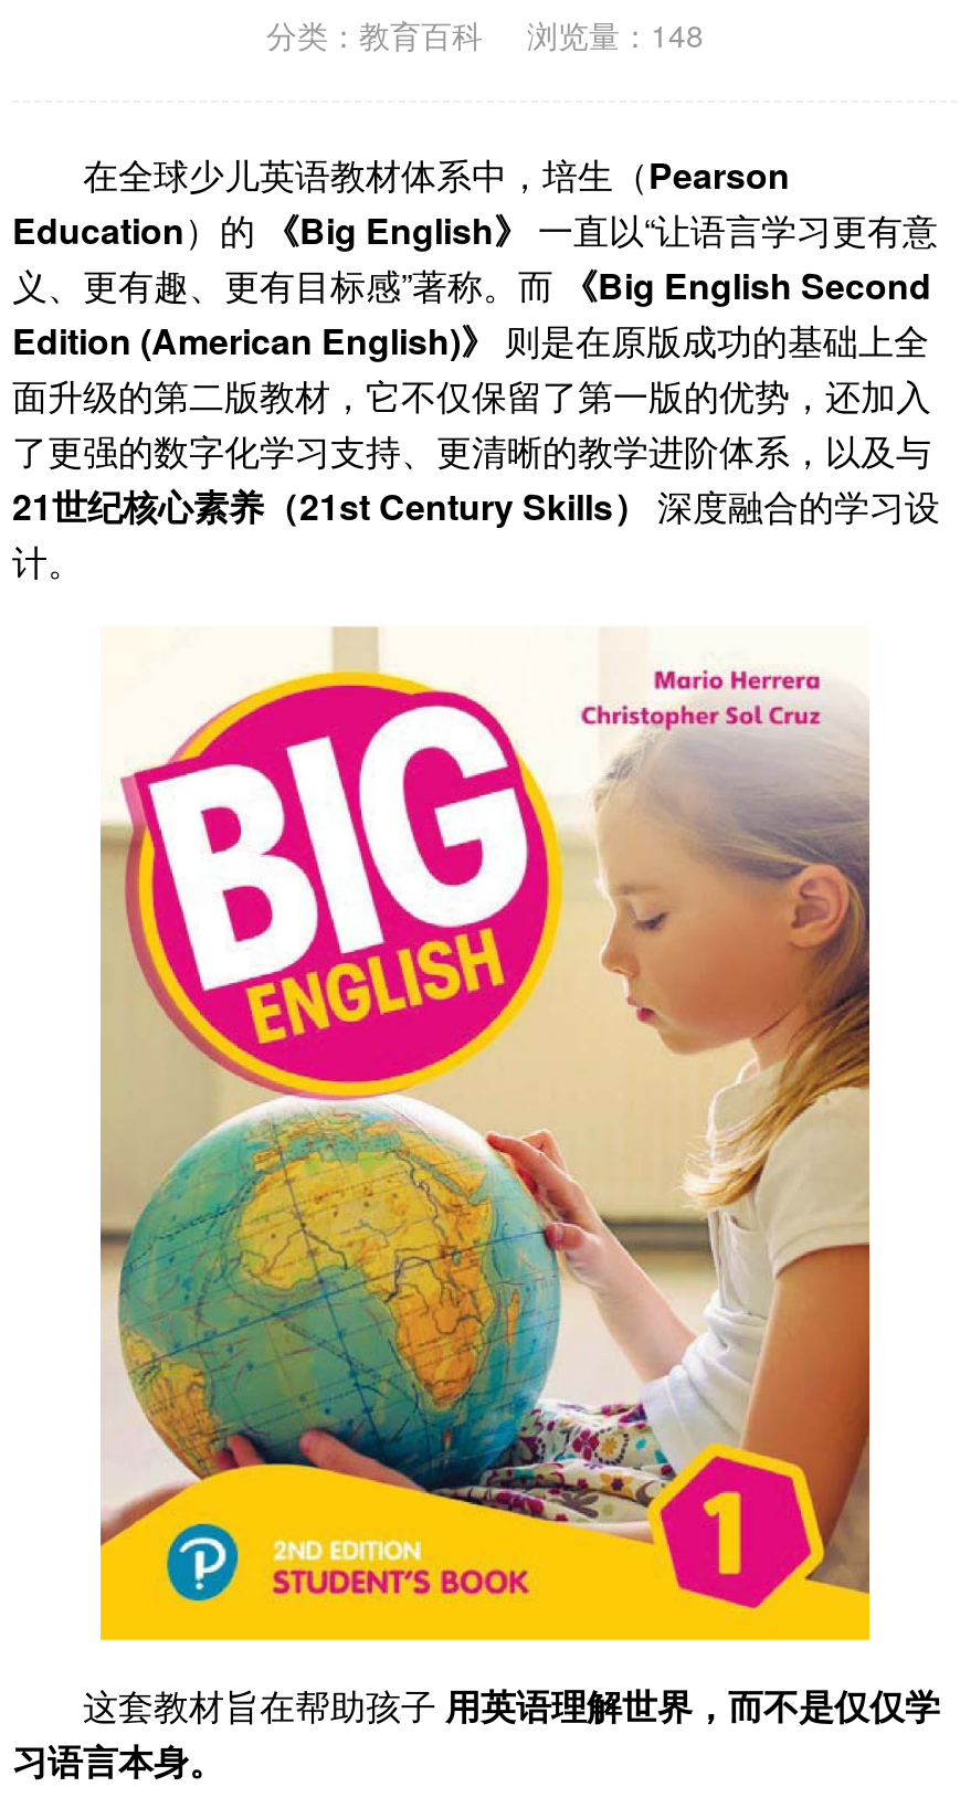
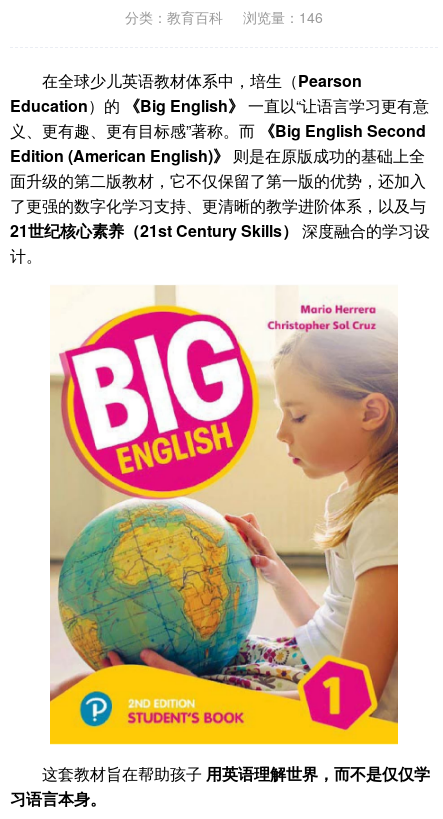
- 分类：教育百科 浏览量：148
+ 分类：教育百科 浏览量：146
